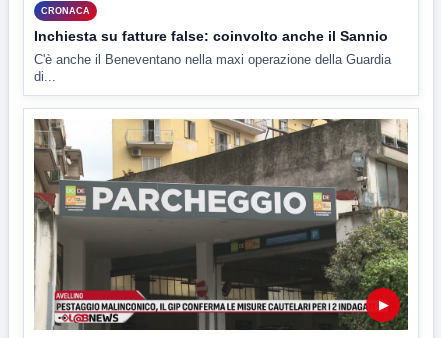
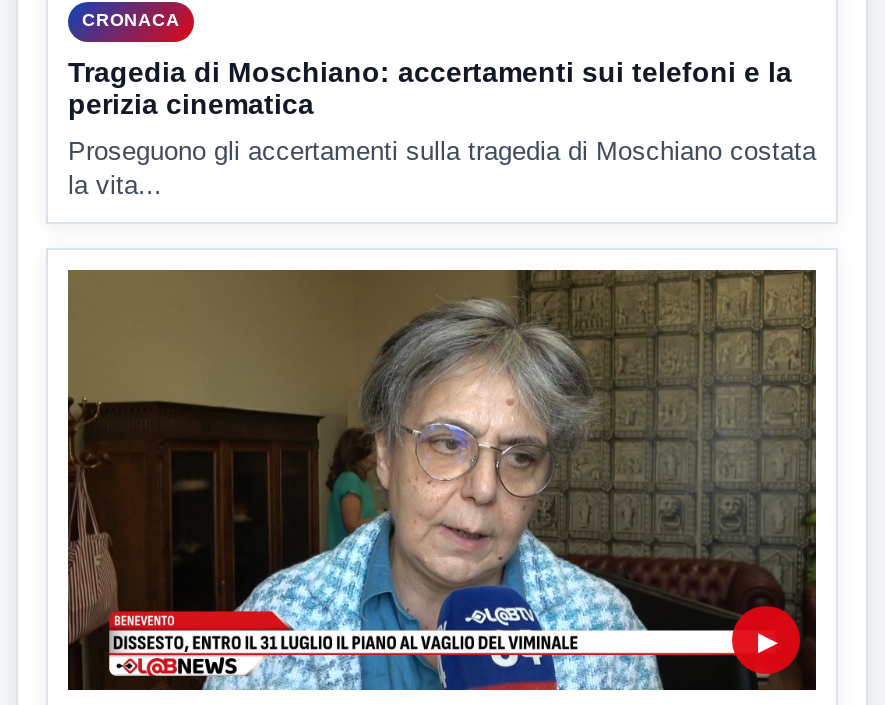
- Inchiesta su fatture false: coinvolto anche il Sannio
+ Tragedia di Moschiano: accertamenti sui telefoni e la
+ perizia cinematica

- C'è anche il Beneventano nella maxi operazione della Guardia
- di...
+ Proseguono gli accertamenti sulla tragedia di Moschiano costata
+ la vita...

- [image]
+ [image]
